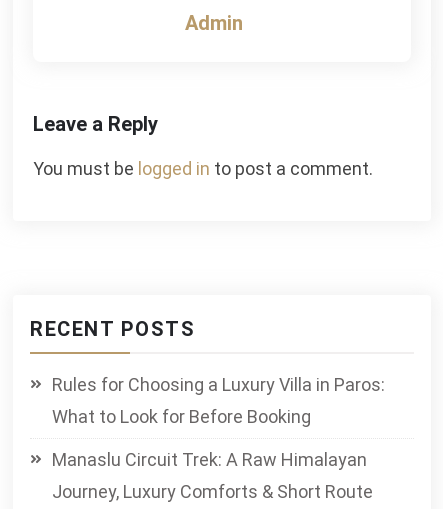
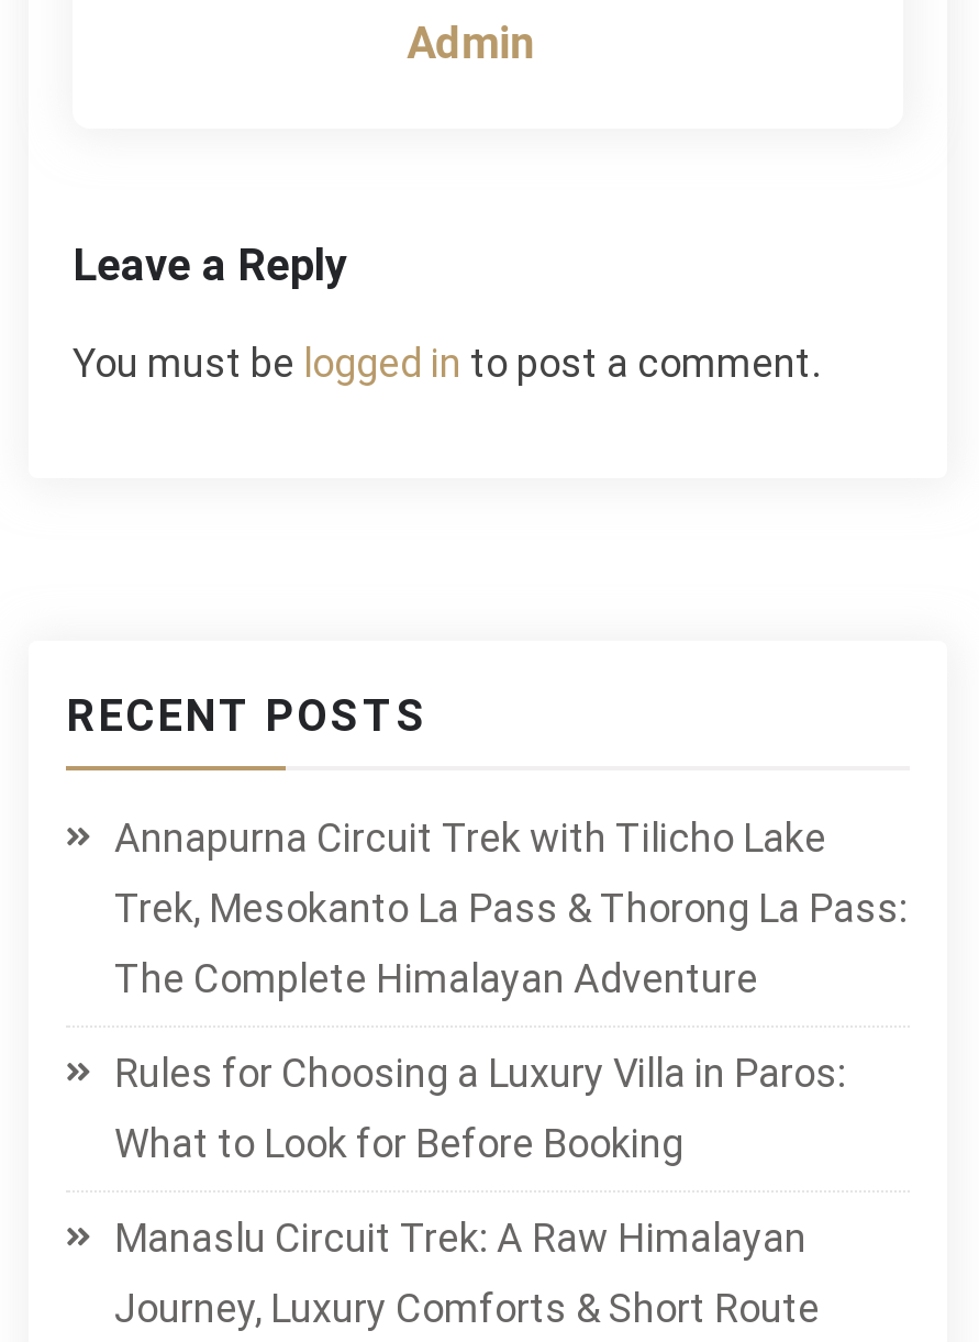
+ Annapurna Circuit Trek with Tilicho Lake
+ Trek, Mesokanto La Pass & Thorong La Pass:
+ The Complete Himalayan Adventure
